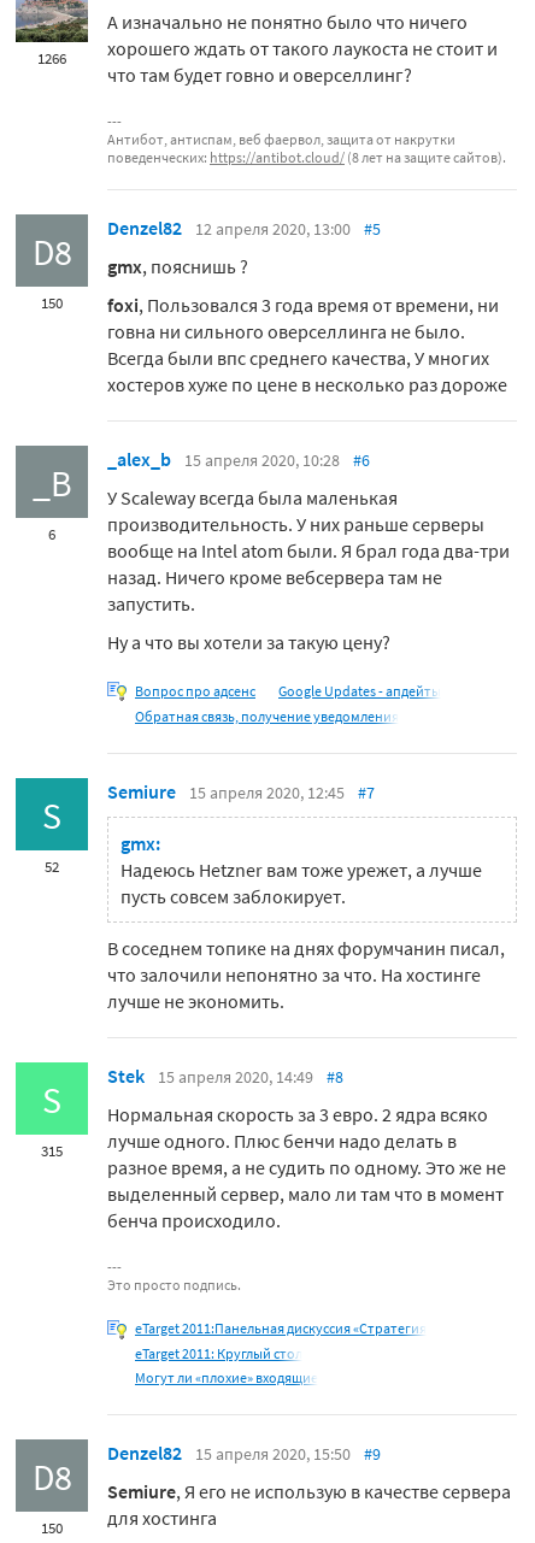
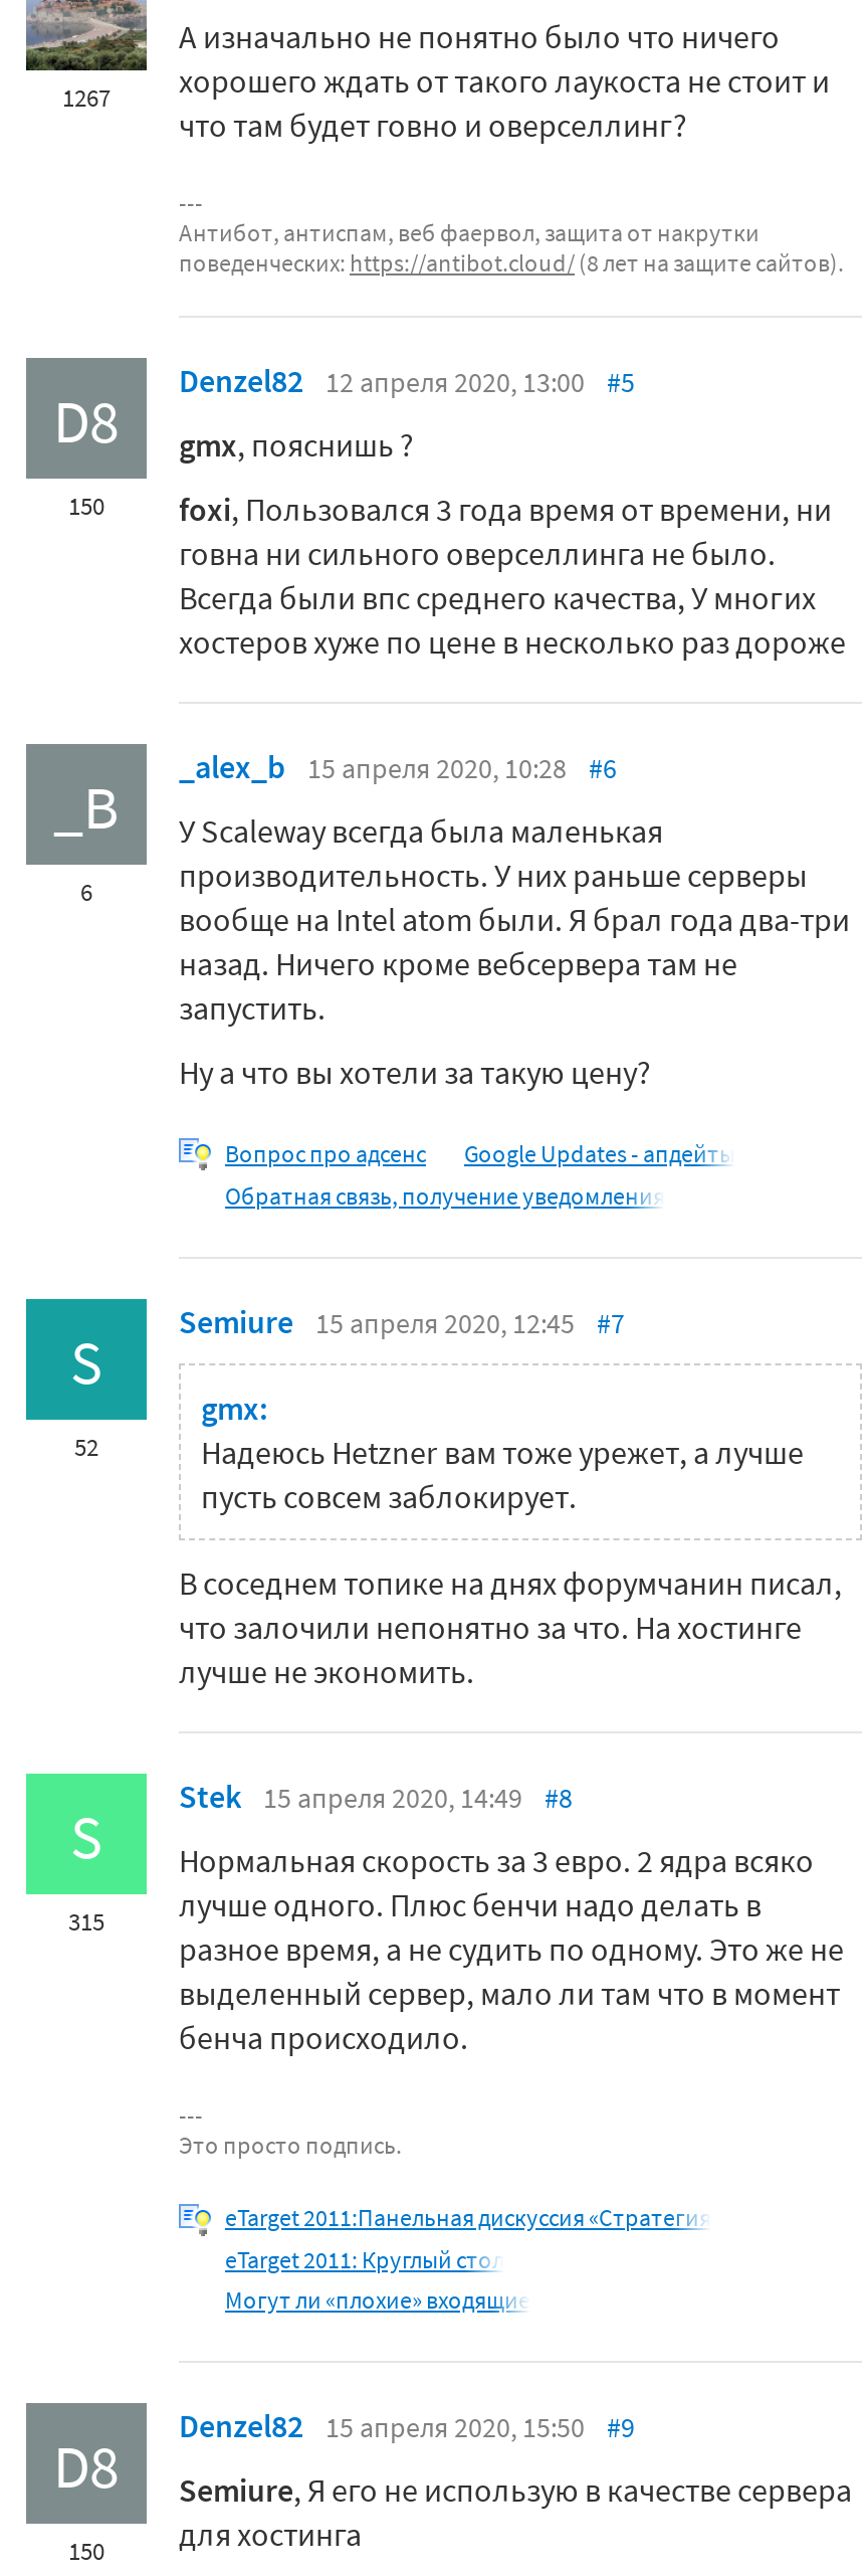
- 1266
+ 1267
